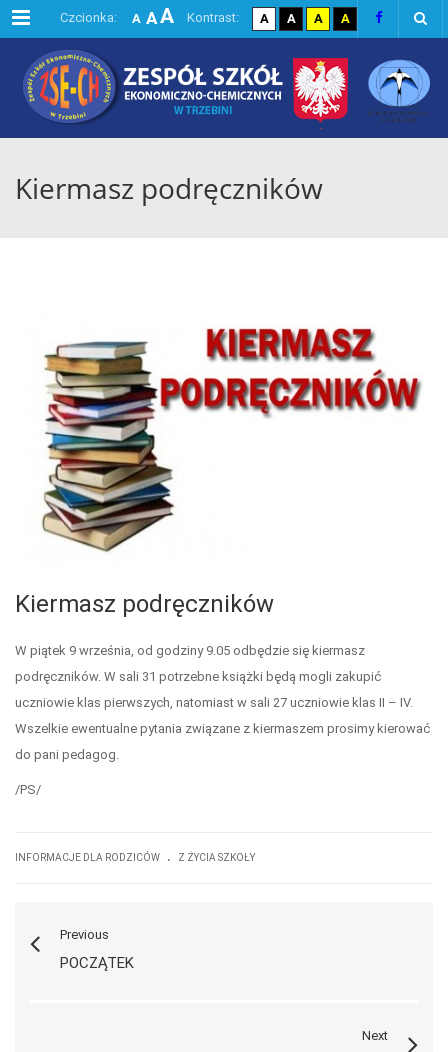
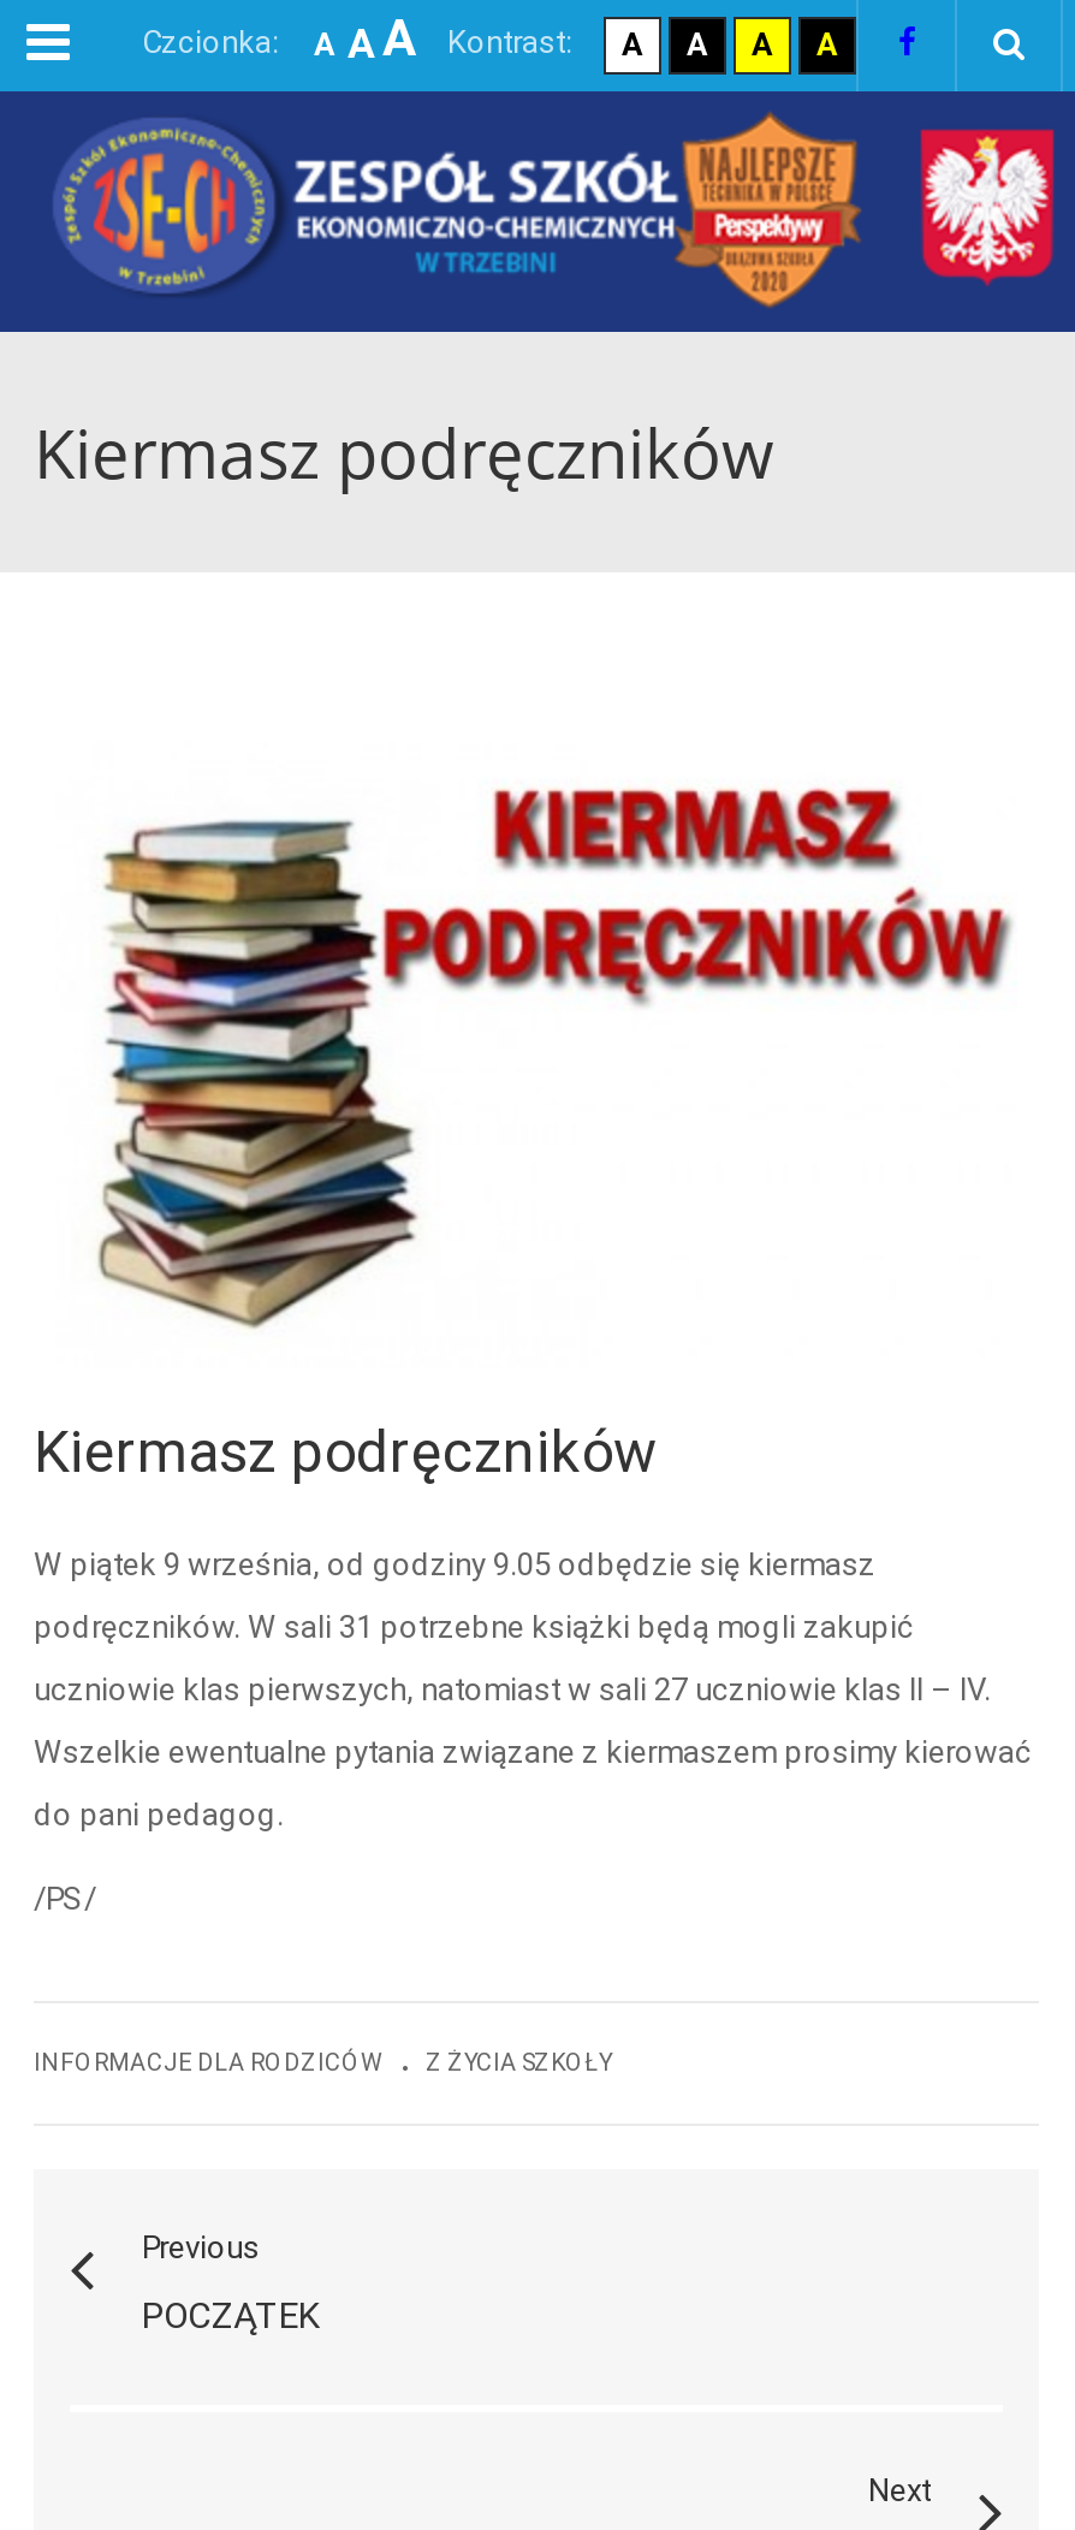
- [image]
+ [image]

- [image]
+ [image]
